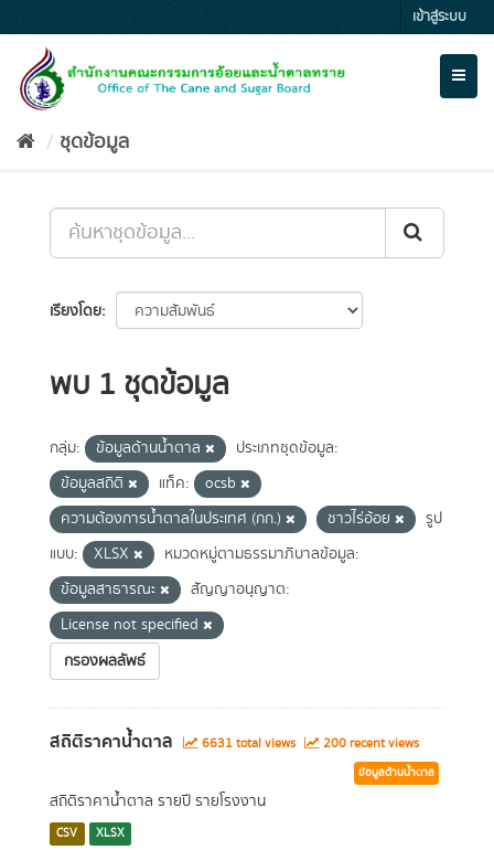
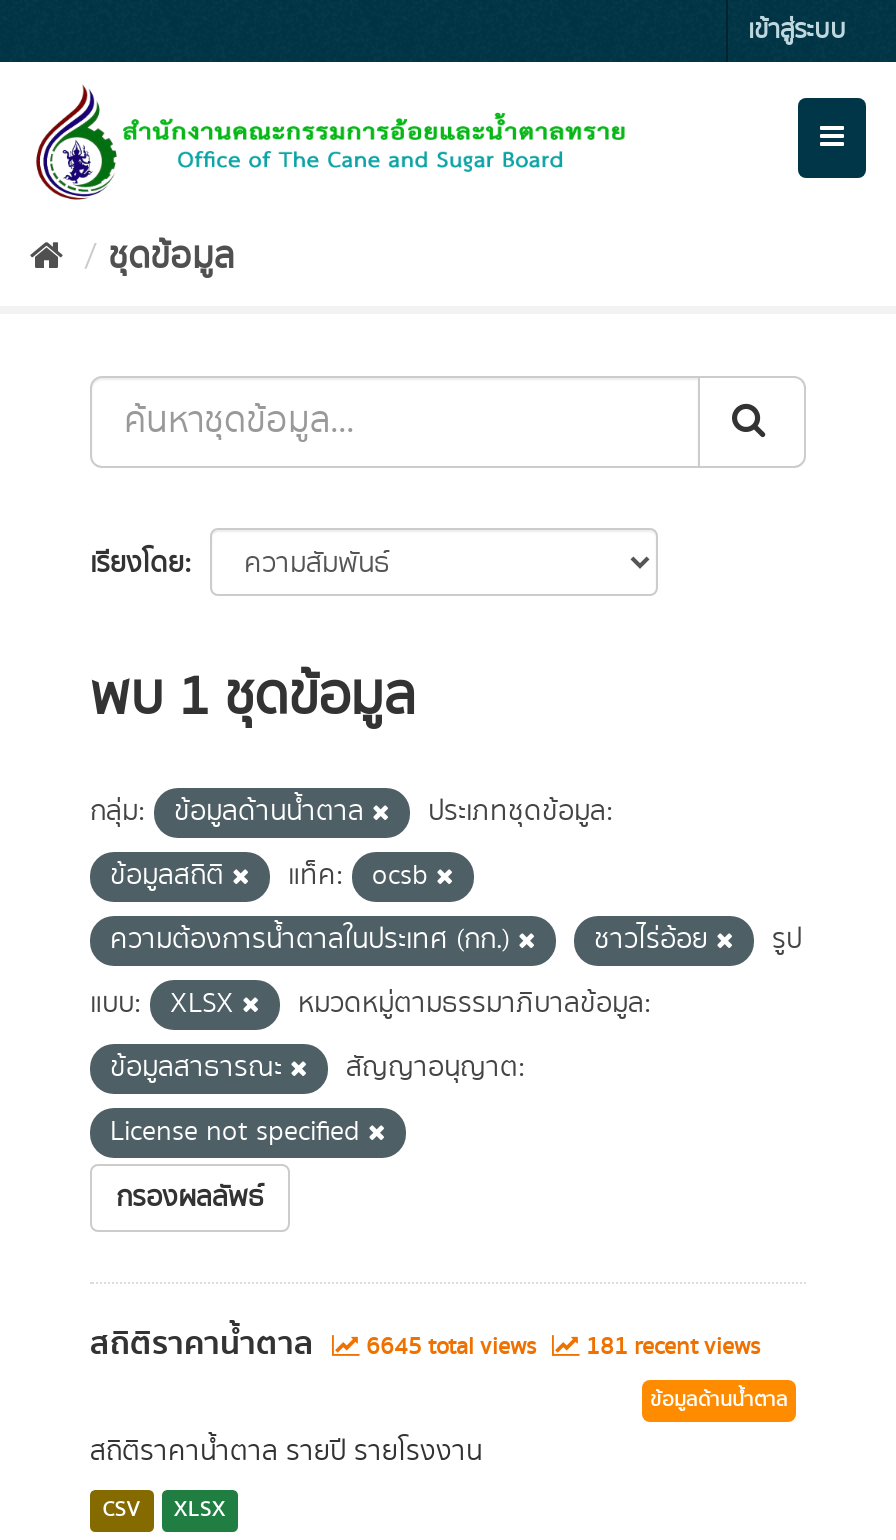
- 6631 total views
+ 6645 total views

- 200 recent views
+ 181 recent views
